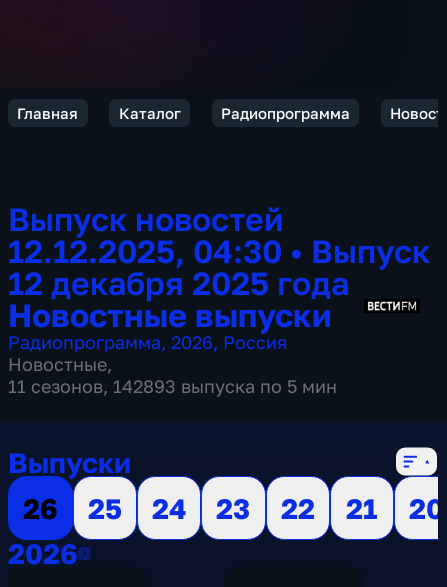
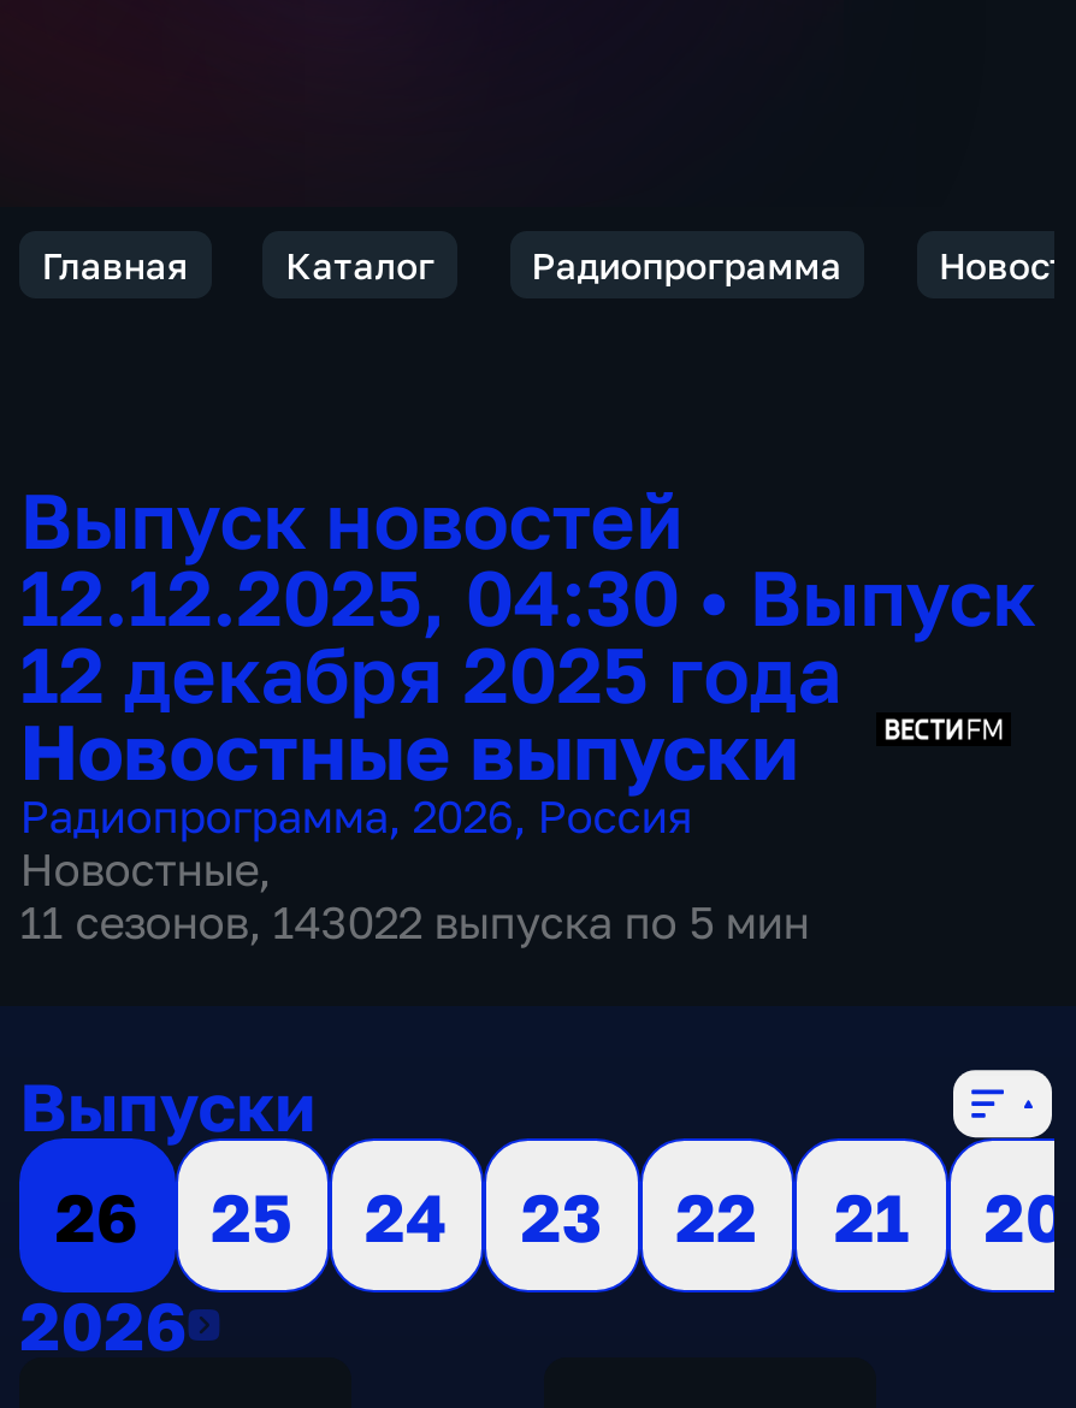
- 11 сезонов, 142893 выпуска по 5 мин
+ 11 сезонов, 143022 выпуска по 5 мин
